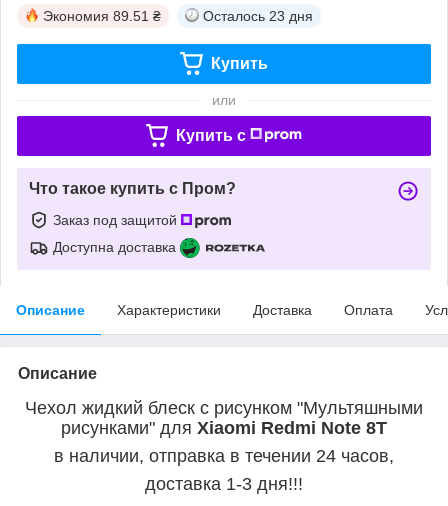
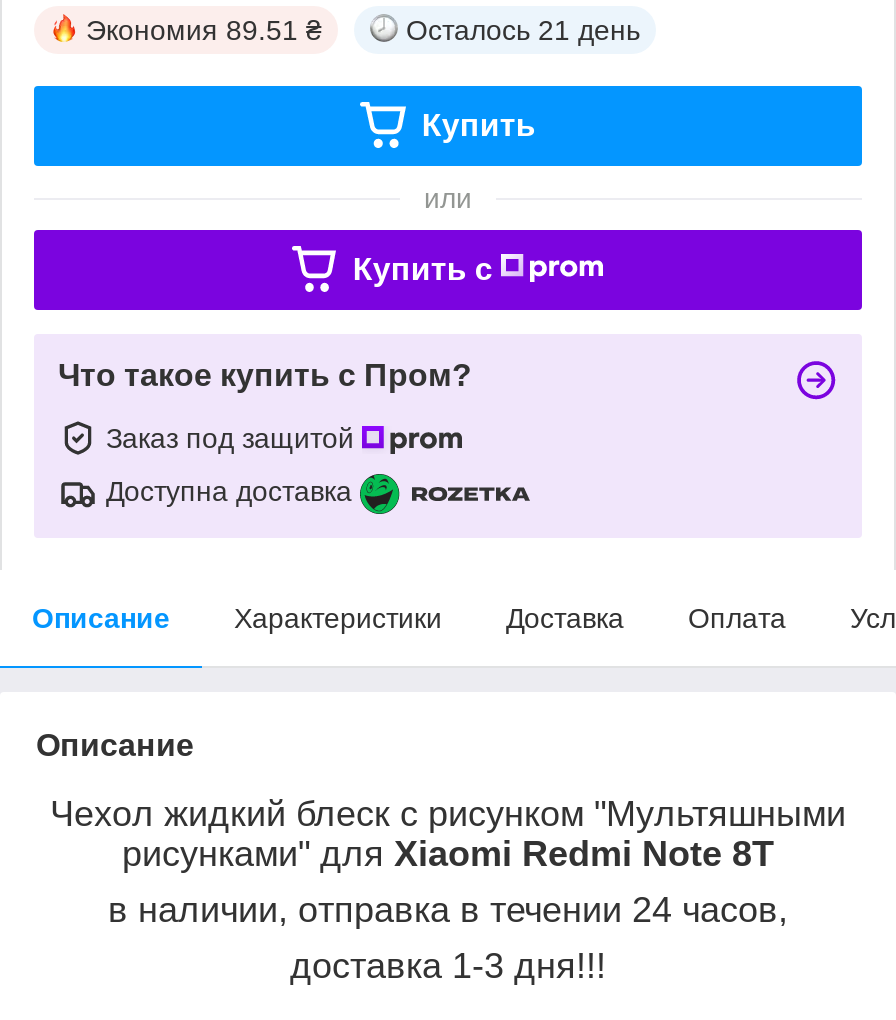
- Осталось 23 дня
+ Осталось 21 день
